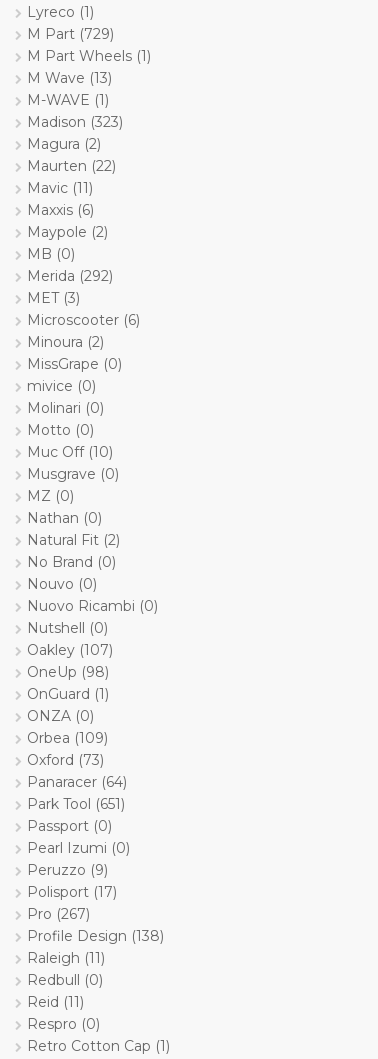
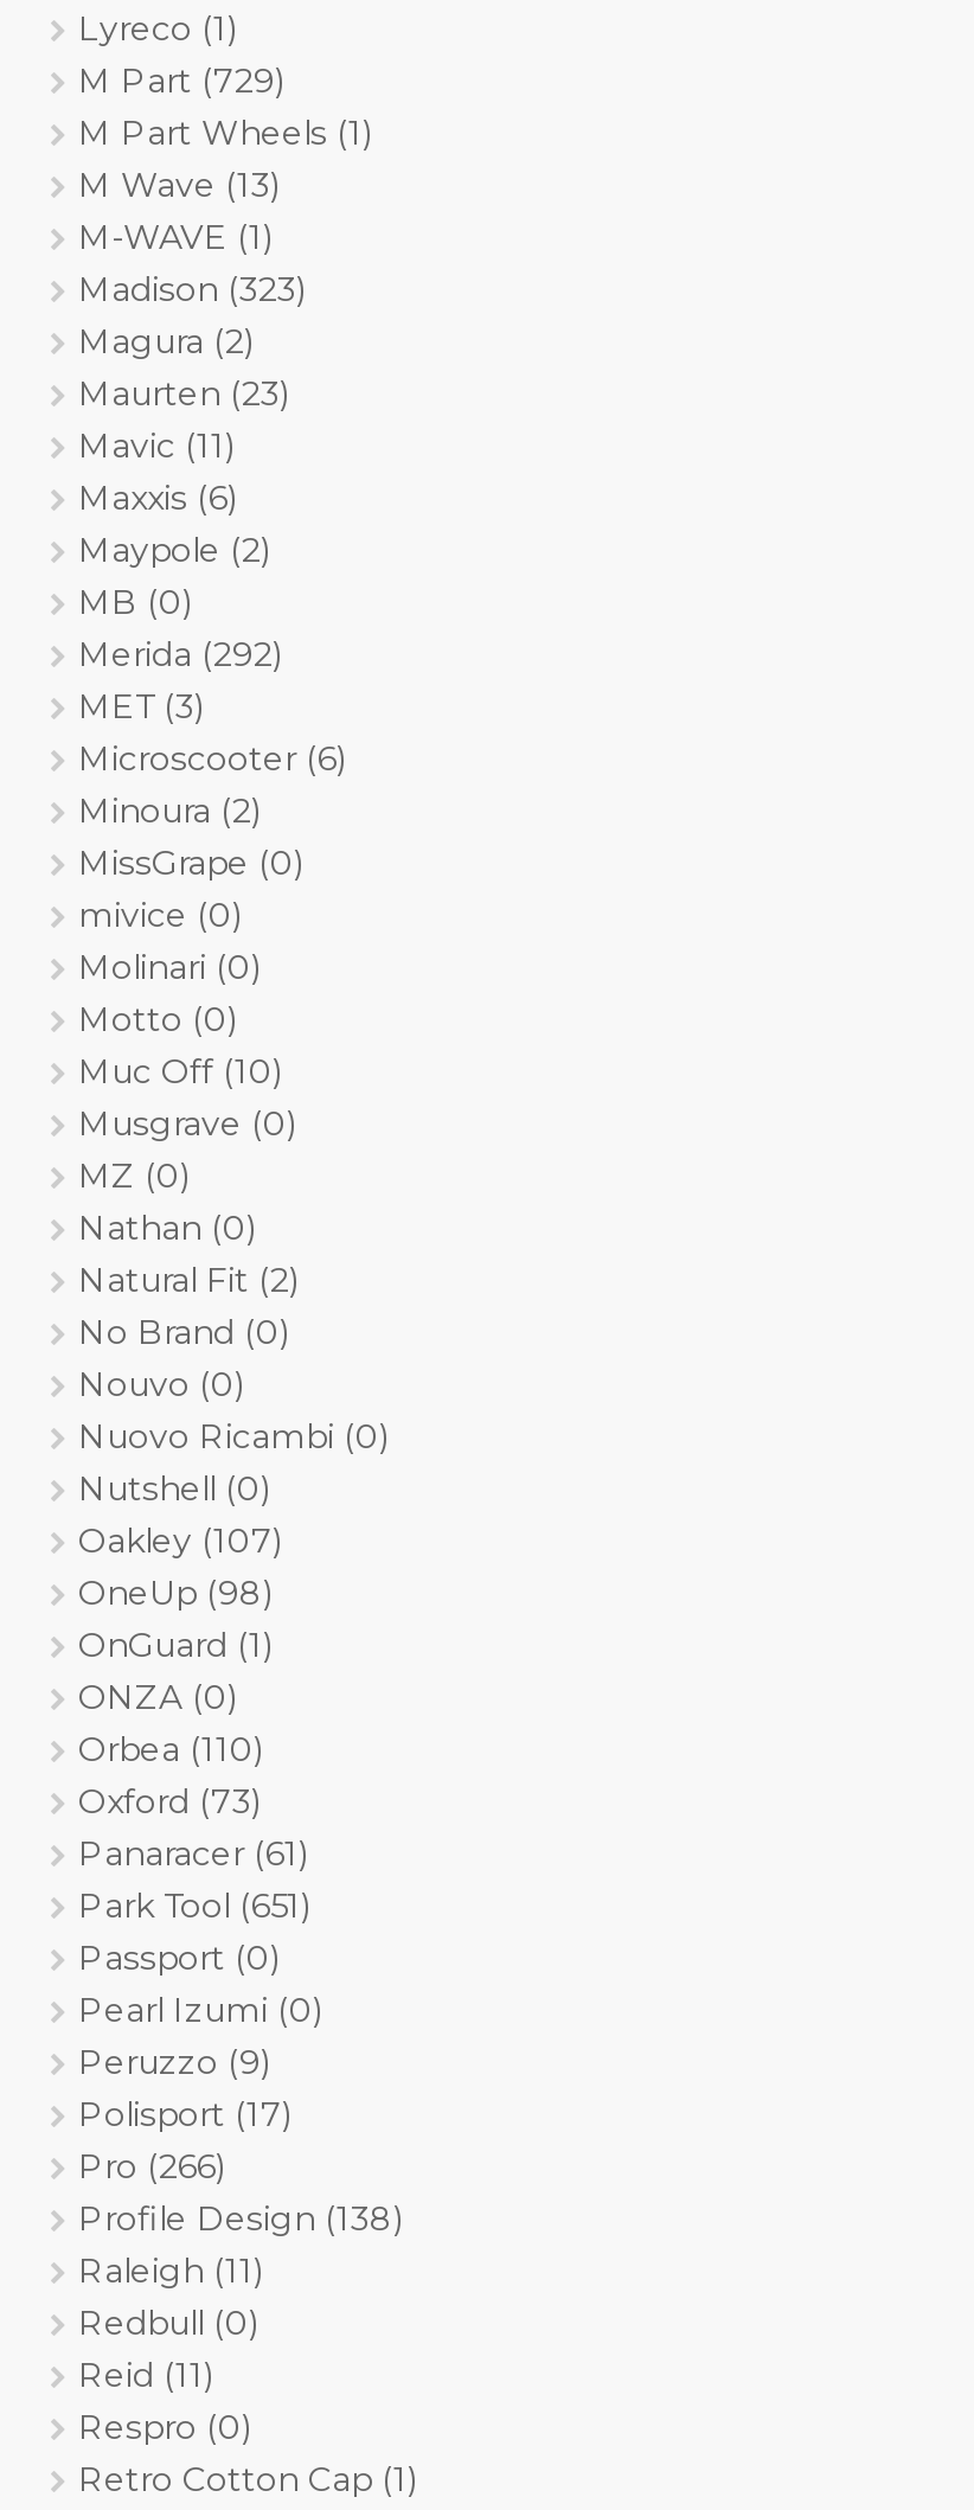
- Maurten (22)
+ Maurten (23)

- Orbea (109)
+ Orbea (110)

- Panaracer (64)
+ Panaracer (61)

- Pro (267)
+ Pro (266)
